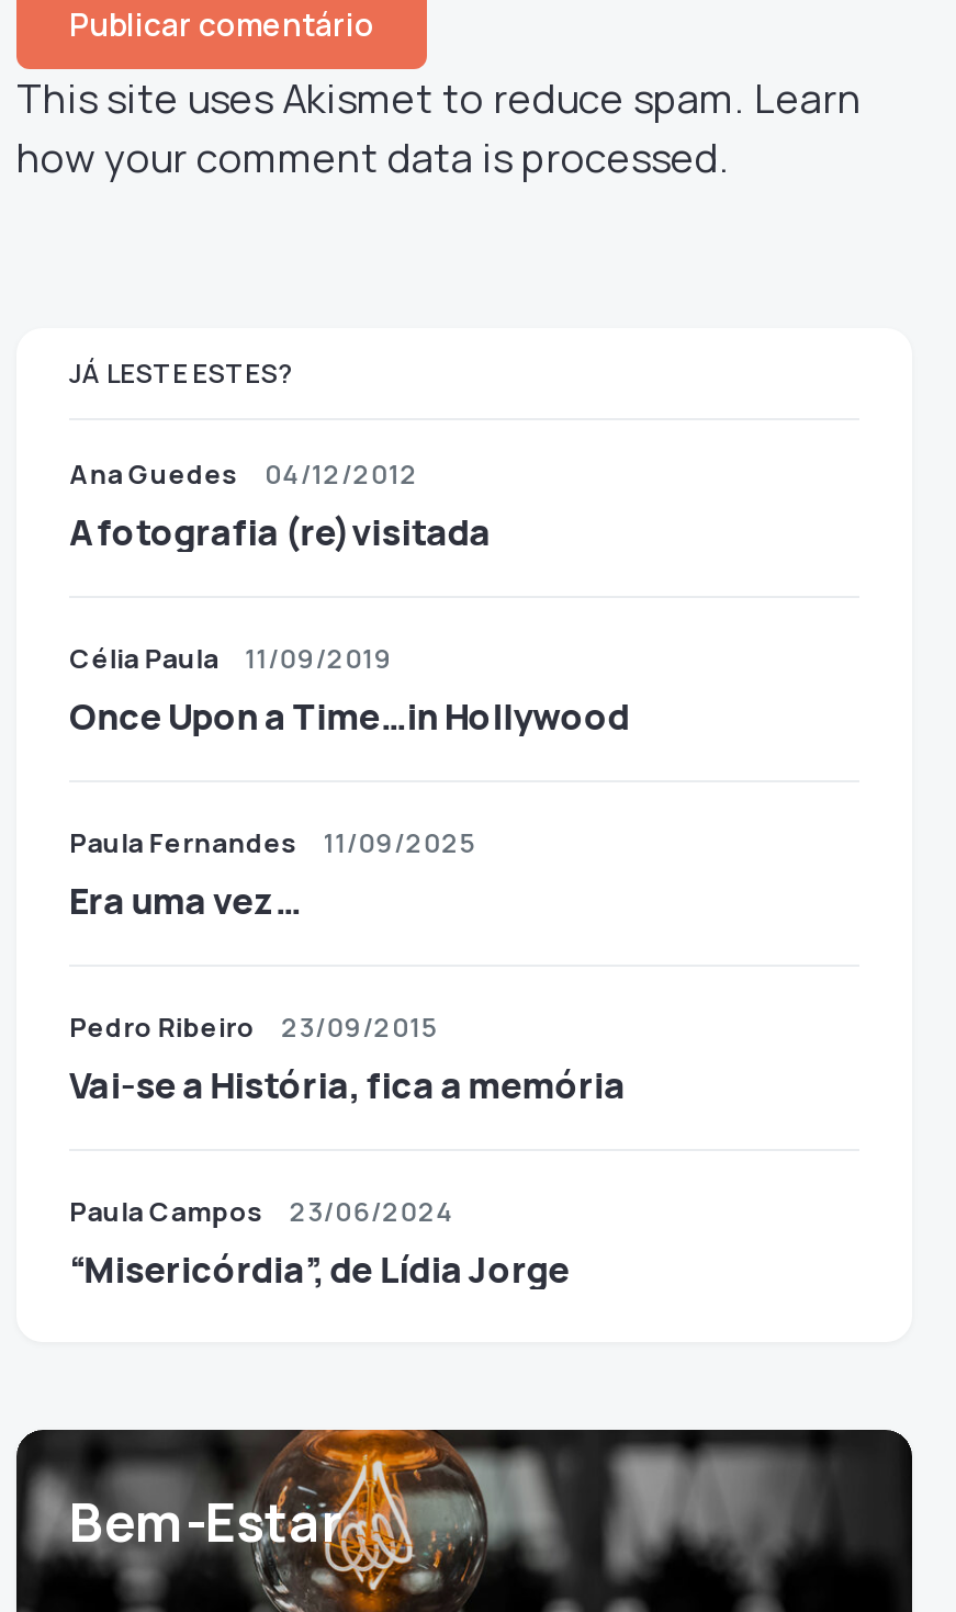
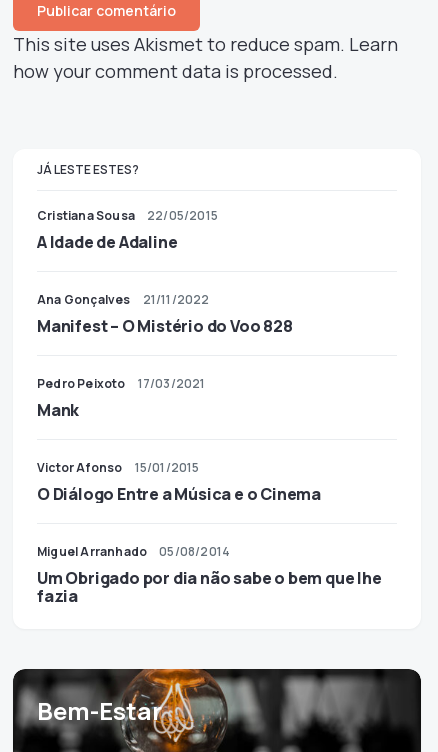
- Ana Guedes
- 04/12/2012
- A fotografia (re)visitada
+ Cristiana Sousa
+ 22/05/2015
+ A Idade de Adaline

- Célia Paula
- 11/09/2019
- Once Upon a Time…in Hollywood
+ Ana Gonçalves
+ 21/11/2022
+ Manifest – O Mistério do Voo 828

- Paula Fernandes
- 11/09/2025
- Era uma vez…
+ Pedro Peixoto
+ 17/03/2021
+ Mank

- Pedro Ribeiro
- 23/09/2015
- Vai-se a História, fica a memória
+ Victor Afonso
+ 15/01/2015
+ O Diálogo Entre a Música e o Cinema

- Paula Campos
- 23/06/2024
- “Misericórdia”, de Lídia Jorge
+ Miguel Arranhado
+ 05/08/2014
+ Um Obrigado por dia não sabe o bem que lhe
+ fazia
